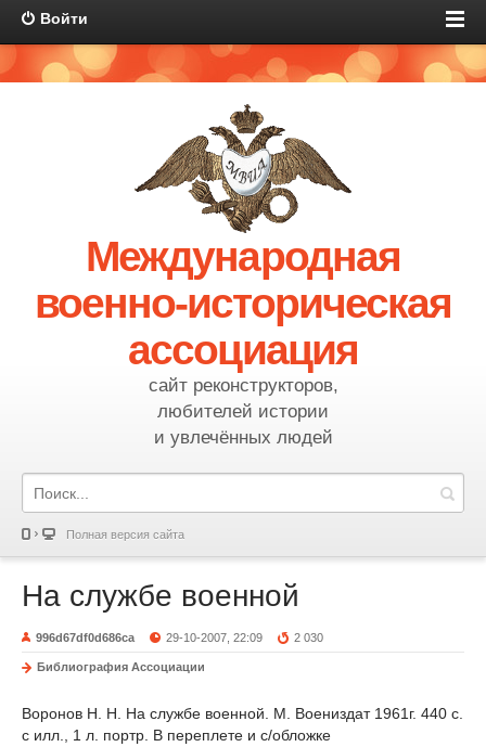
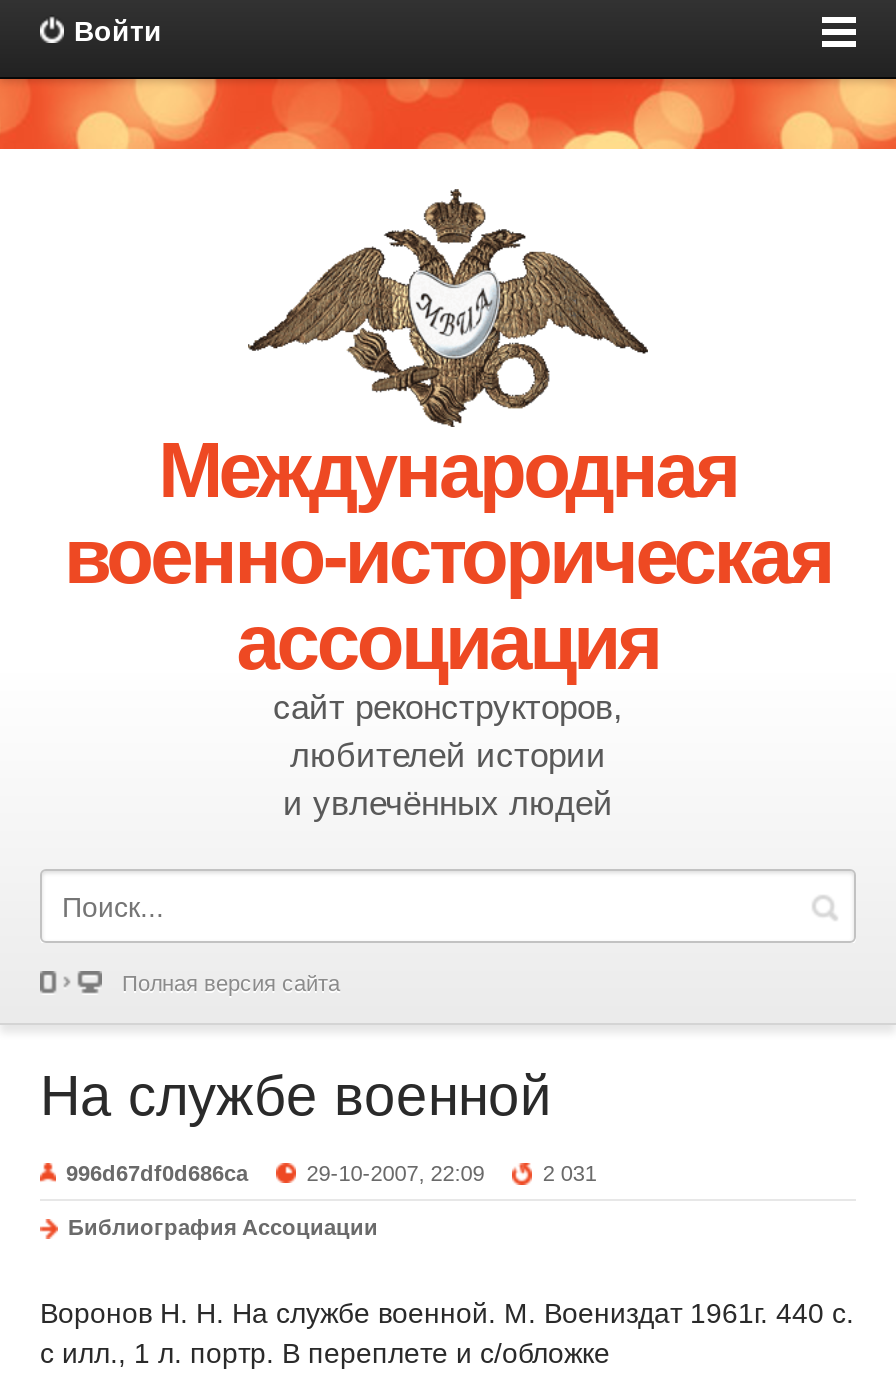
- 2 030
+ 2 031
